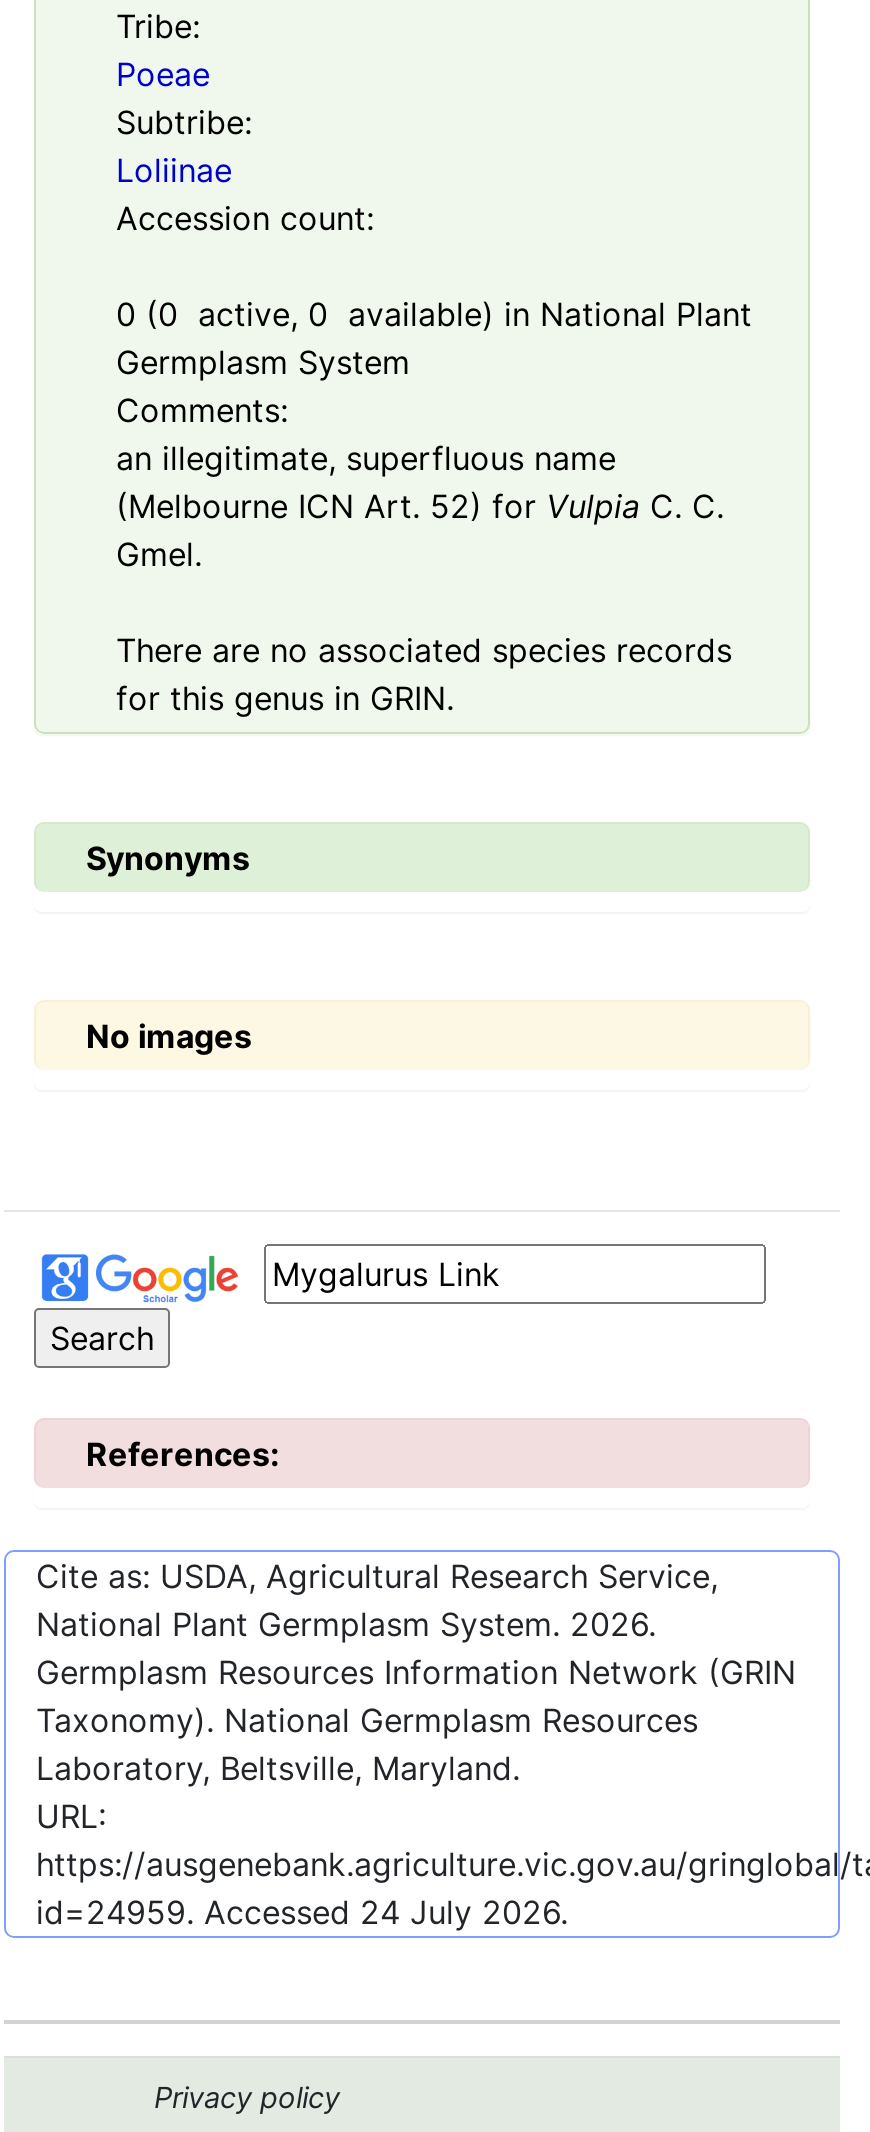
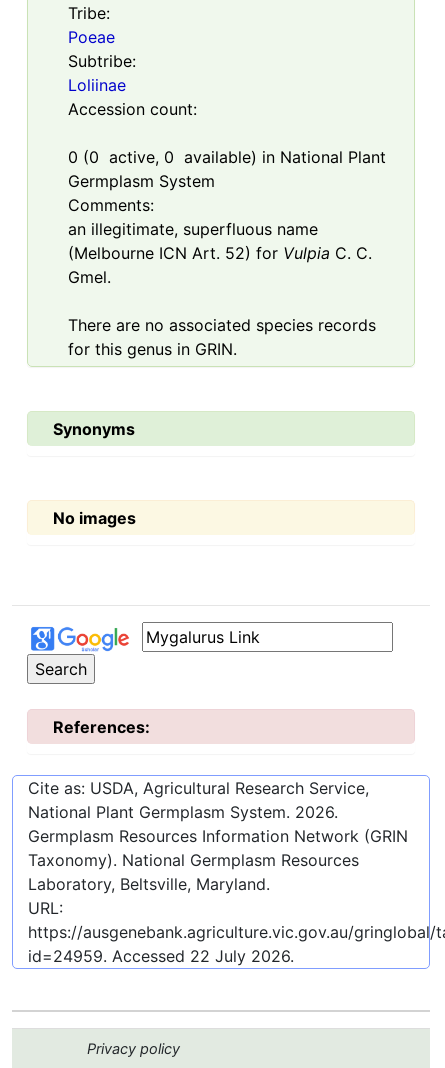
- id=24959. Accessed 24 July 2026.
+ id=24959. Accessed 22 July 2026.
